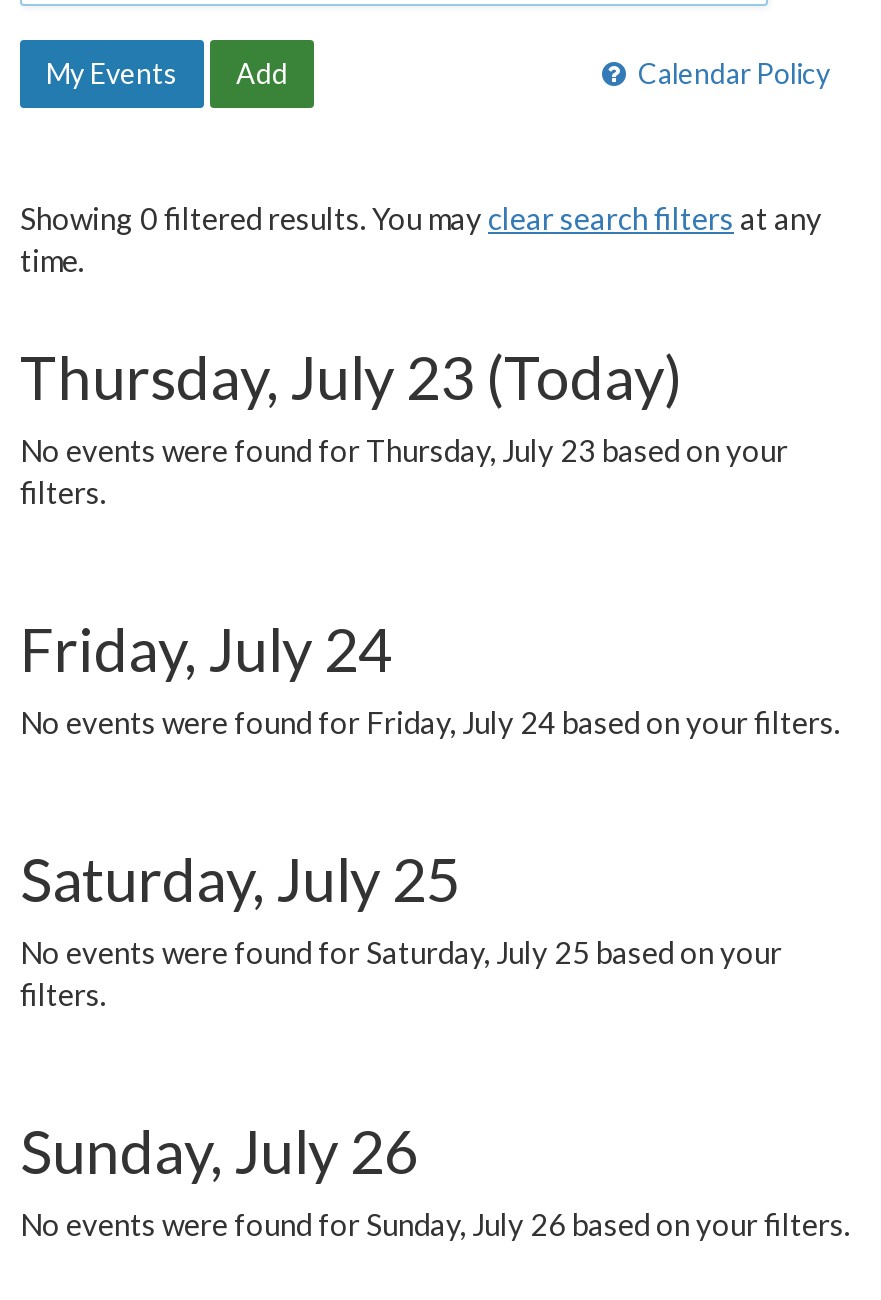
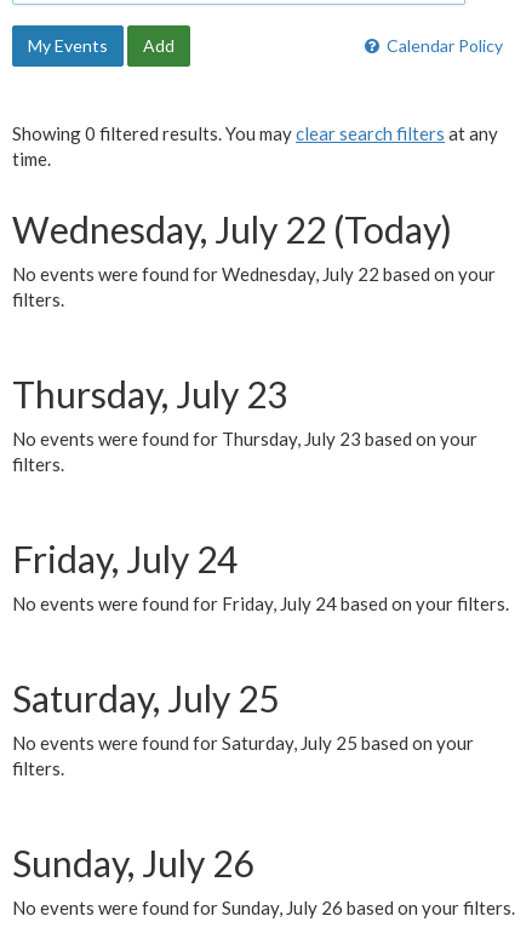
- Thursday, July 23 (Today)
+ Wednesday, July 22 (Today)
+ No events were found for Wednesday, July 22 based on your
+ filters.
+ Thursday, July 23
